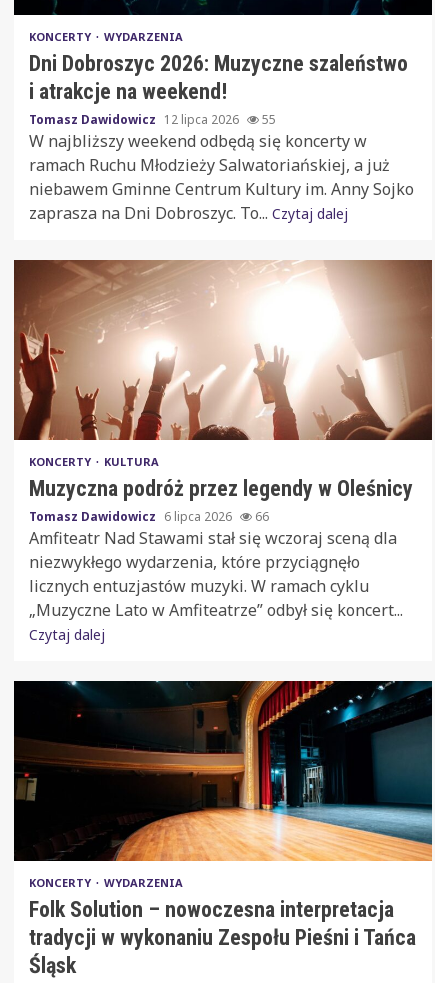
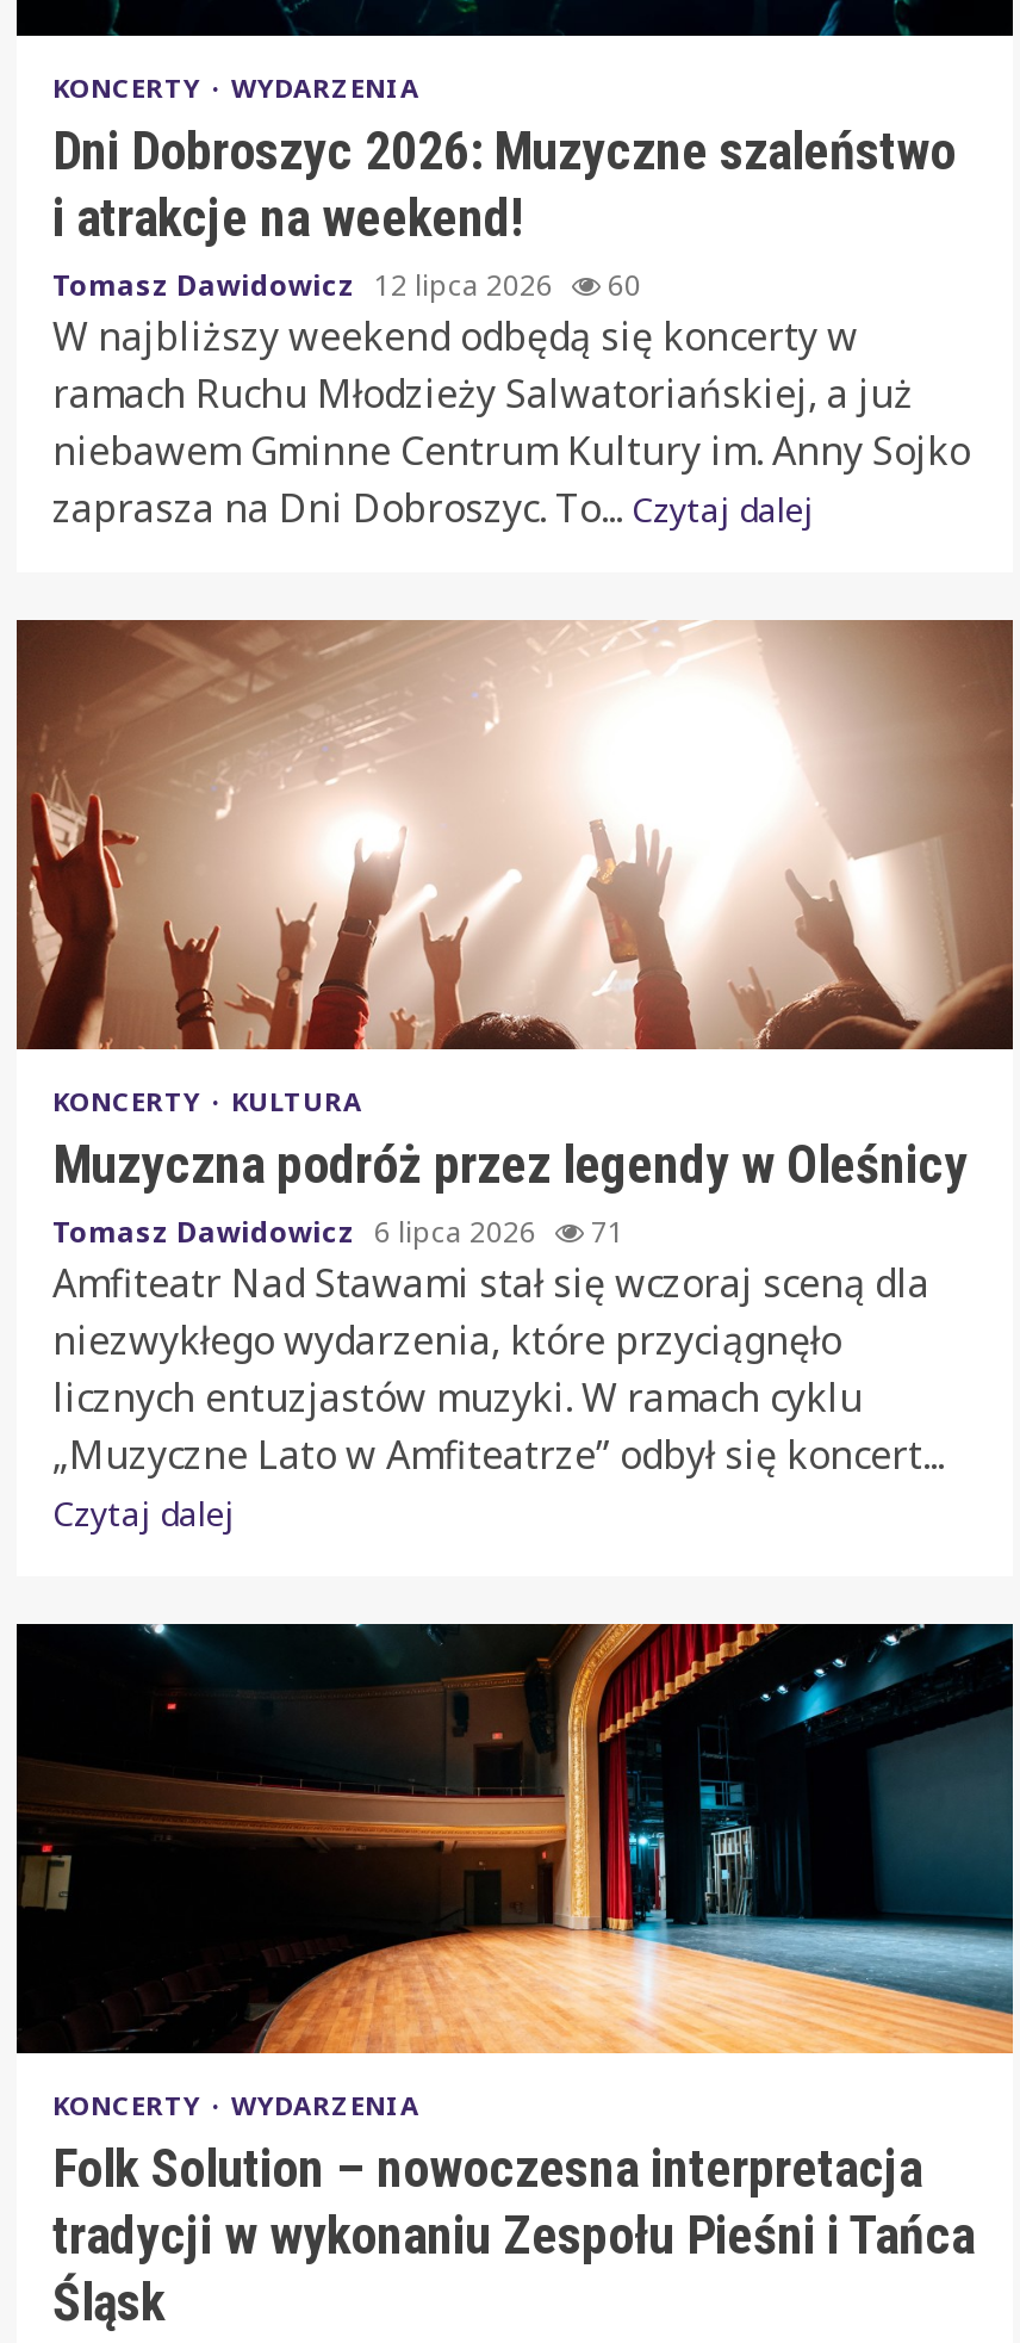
- Tomasz Dawidowicz 12 lipca 2026 55
+ Tomasz Dawidowicz 12 lipca 2026 60

- Tomasz Dawidowicz 6 lipca 2026 66
+ Tomasz Dawidowicz 6 lipca 2026 71
